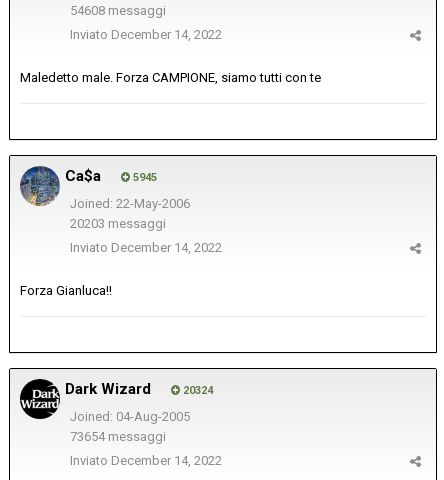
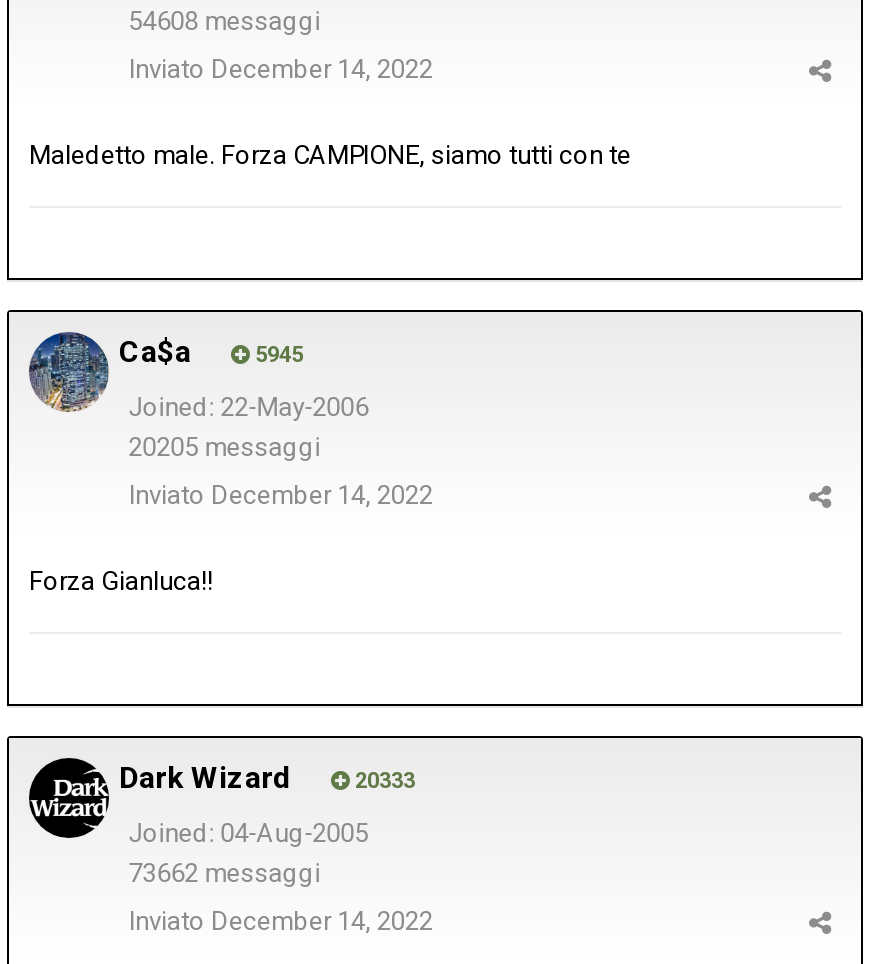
- 20203 messaggi
+ 20205 messaggi

- 20324
+ 20333

- 73654 messaggi
+ 73662 messaggi
